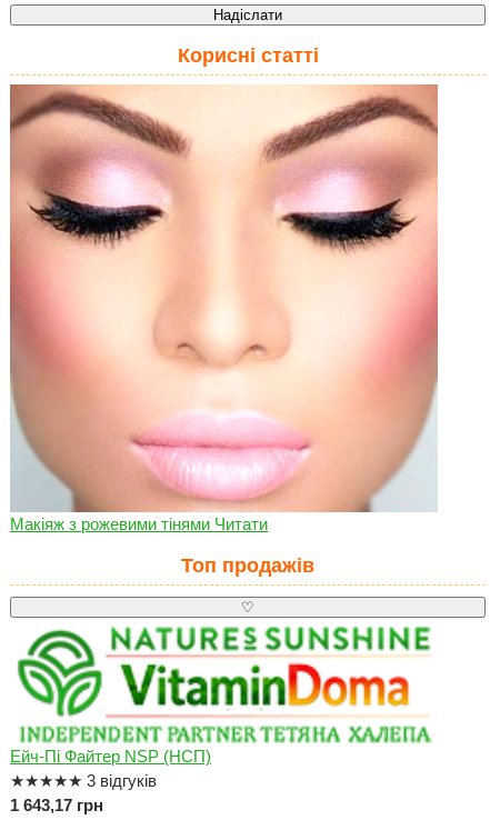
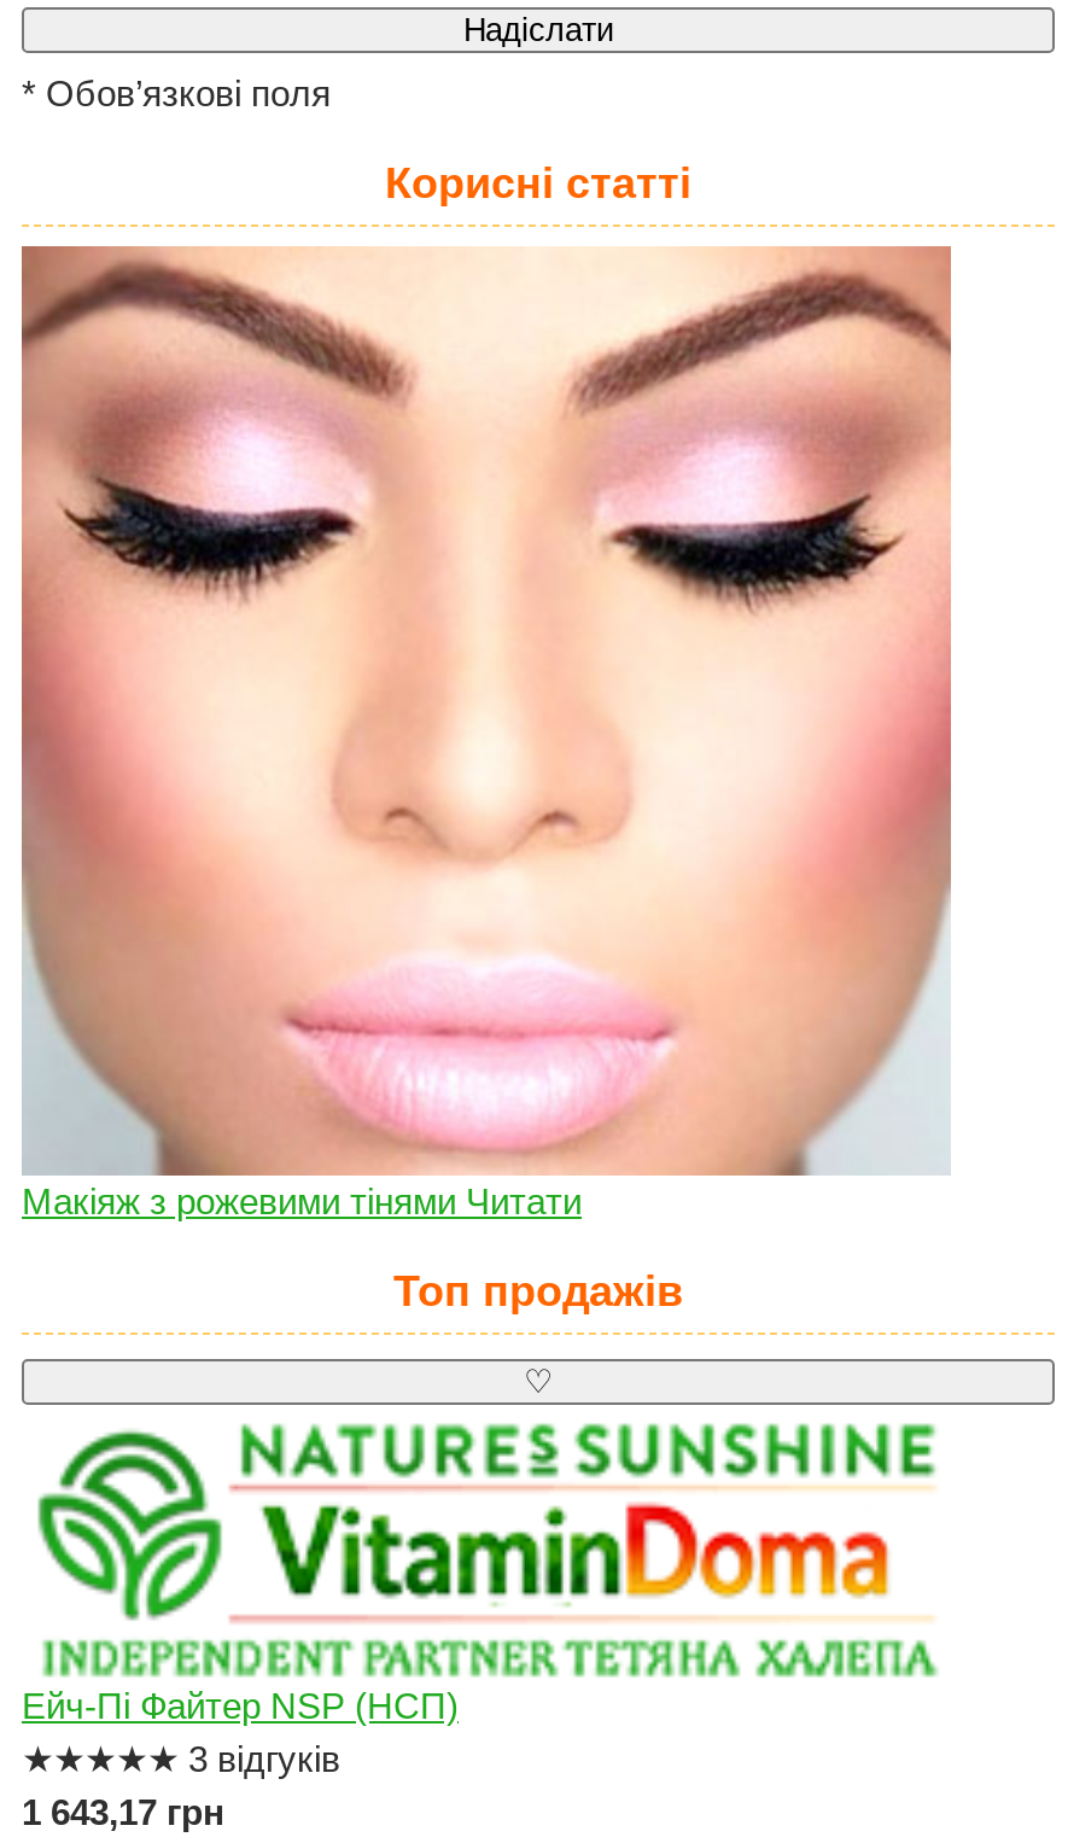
+ * Обов’язкові поля
